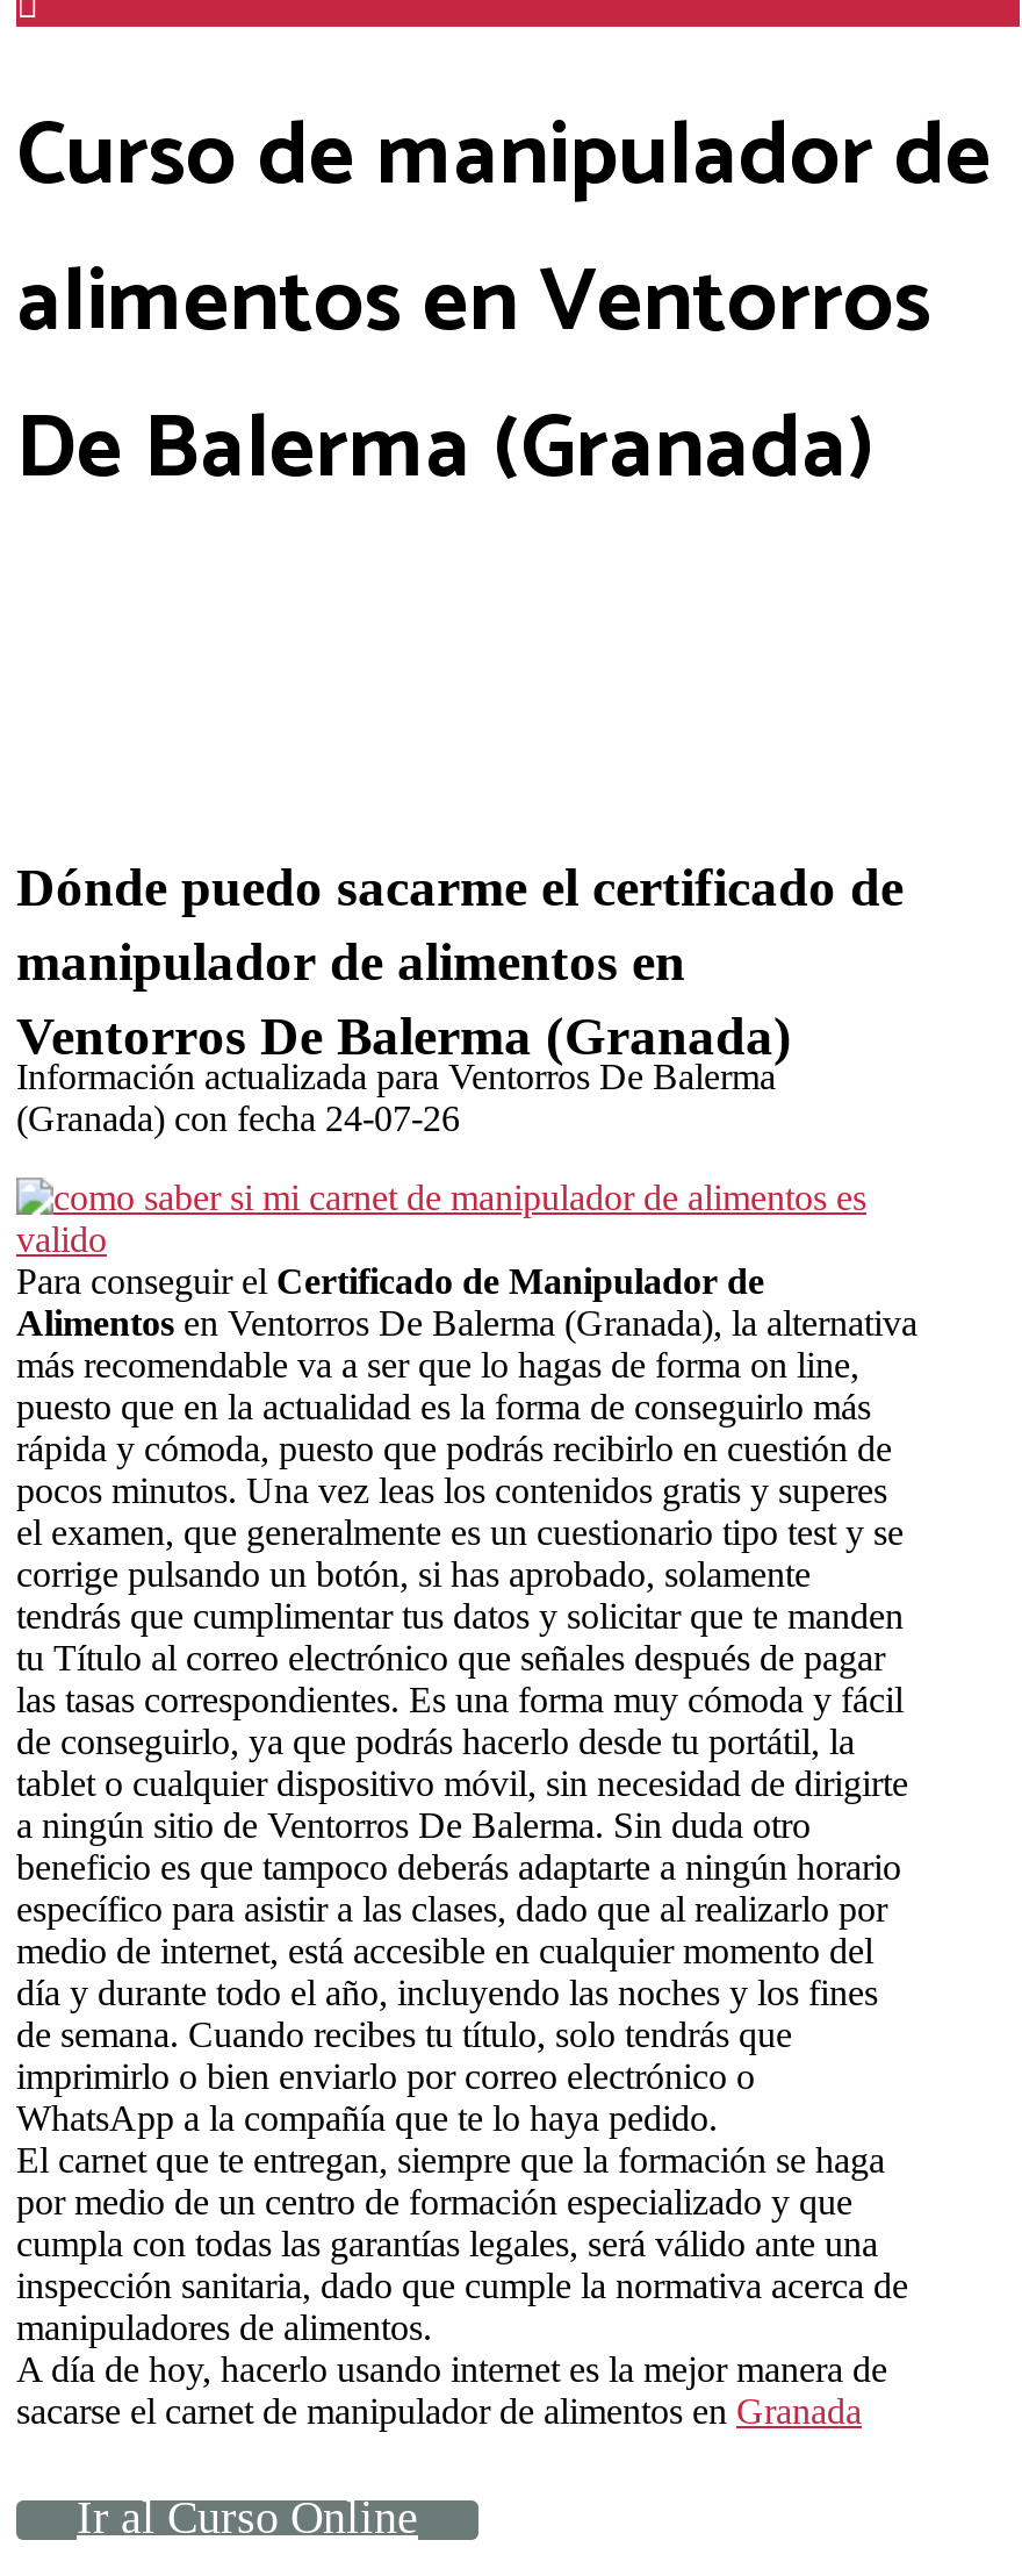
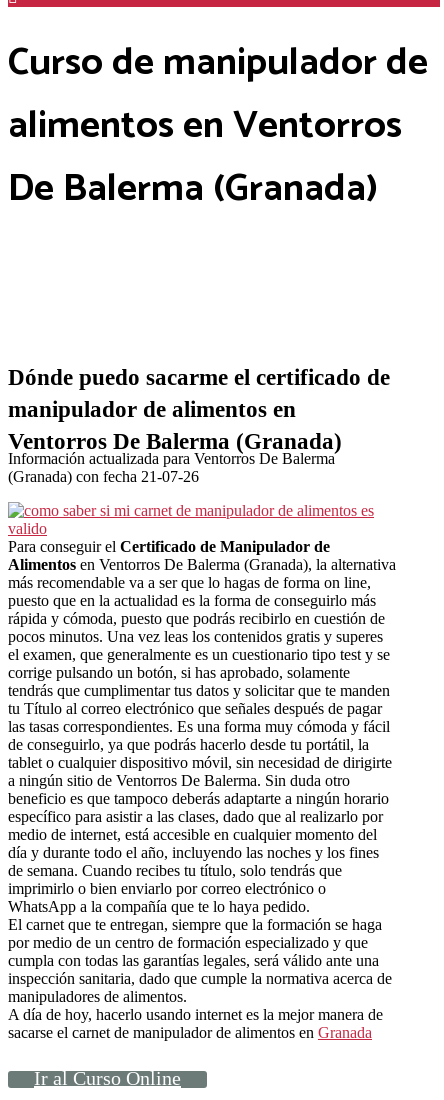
- (Granada) con fecha 24-07-26
+ (Granada) con fecha 21-07-26
